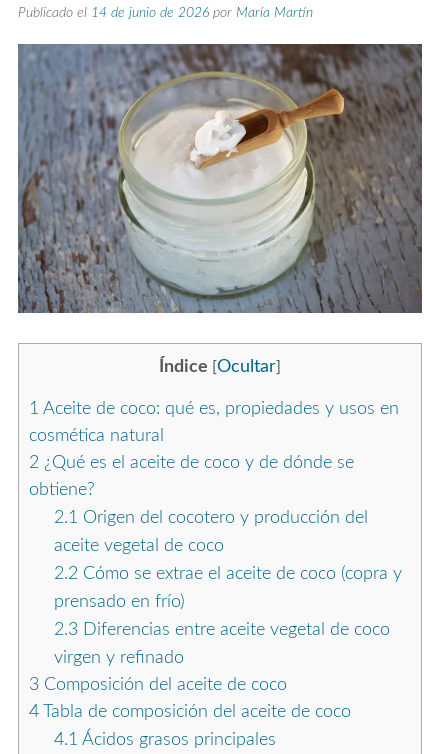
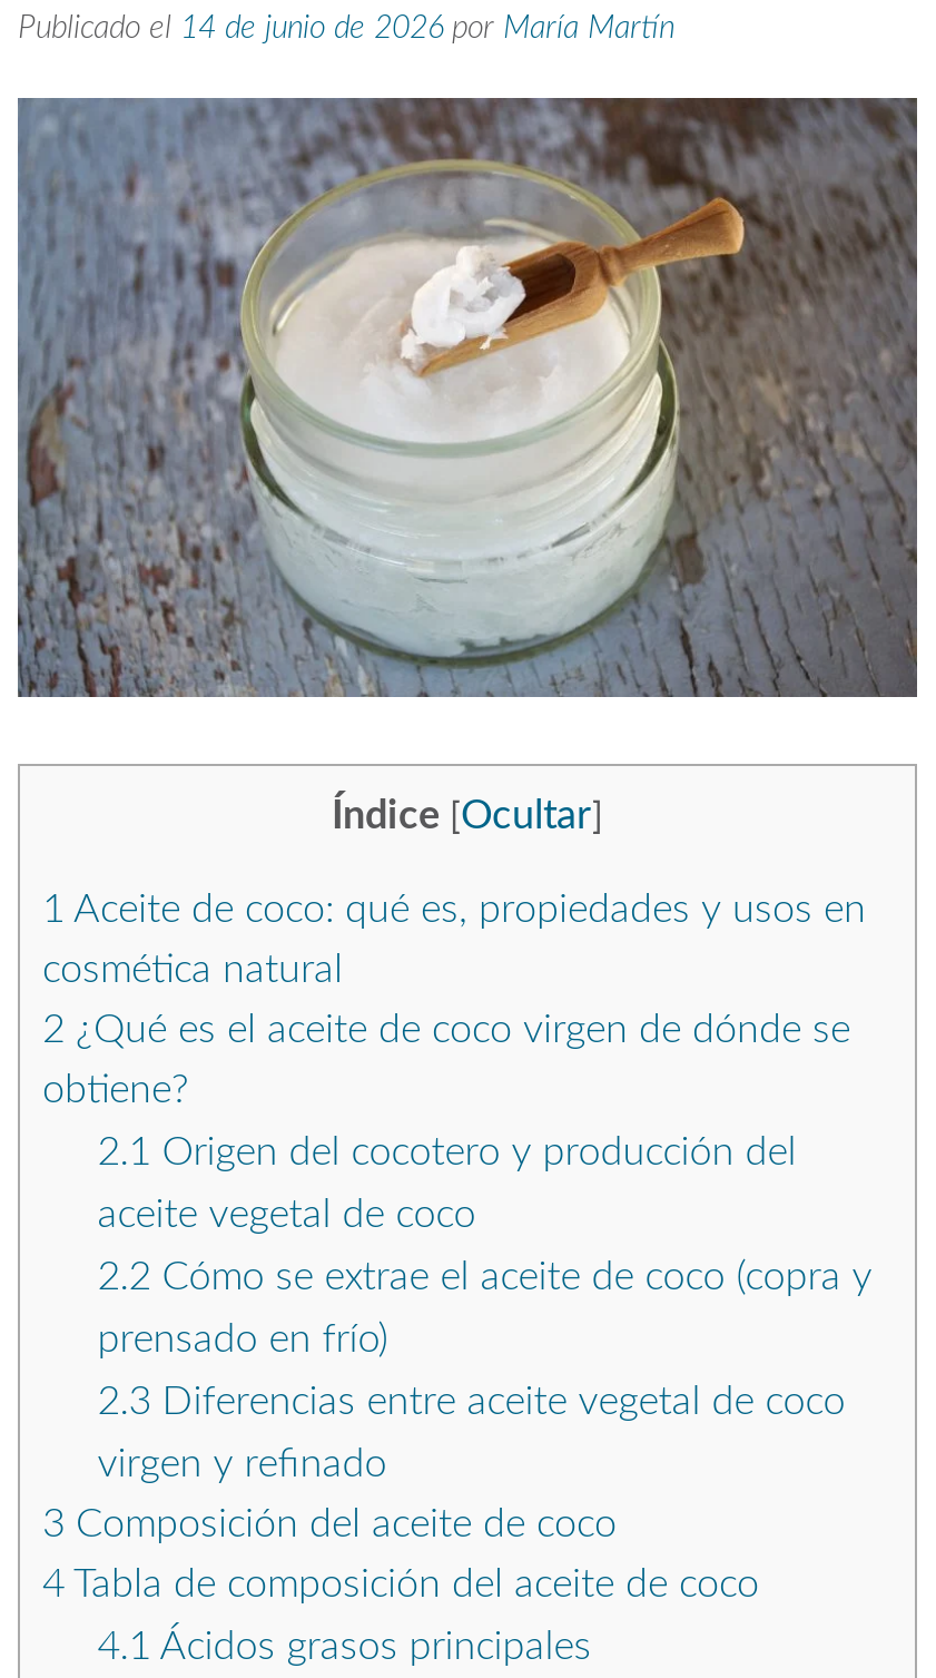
- 2 ¿Qué es el aceite de coco y de dónde se
+ 2 ¿Qué es el aceite de coco virgen de dónde se
